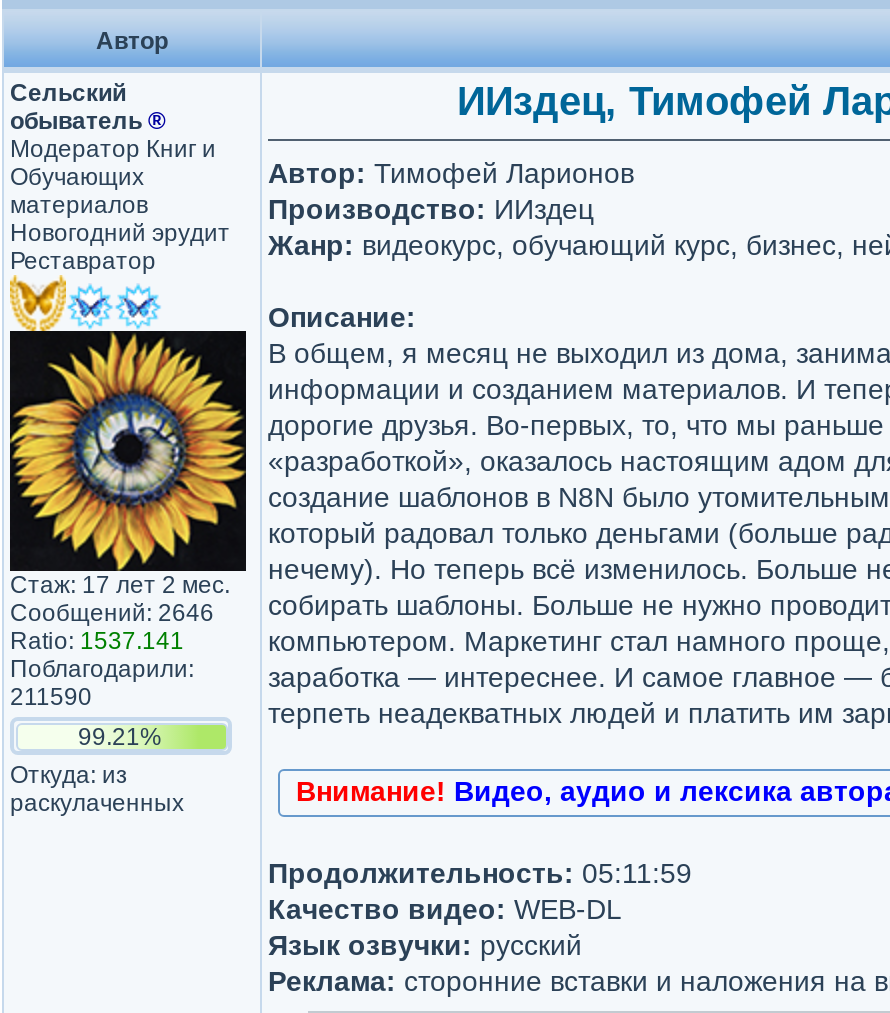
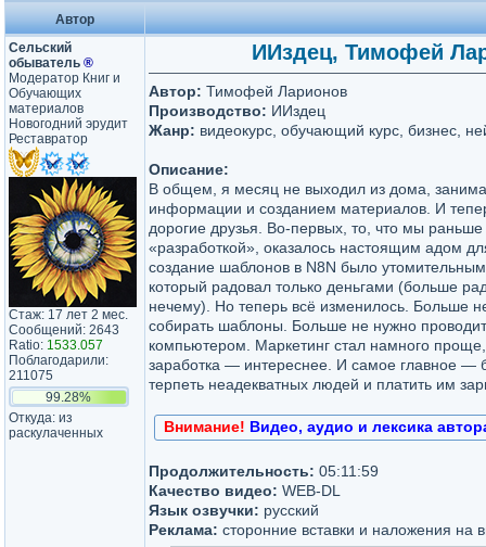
- Сообщений: 2646
+ Сообщений: 2643

- Ratio: 1537.141
+ Ratio: 1533.057

- 211590
+ 211075

- 99.21%
+ 99.28%
